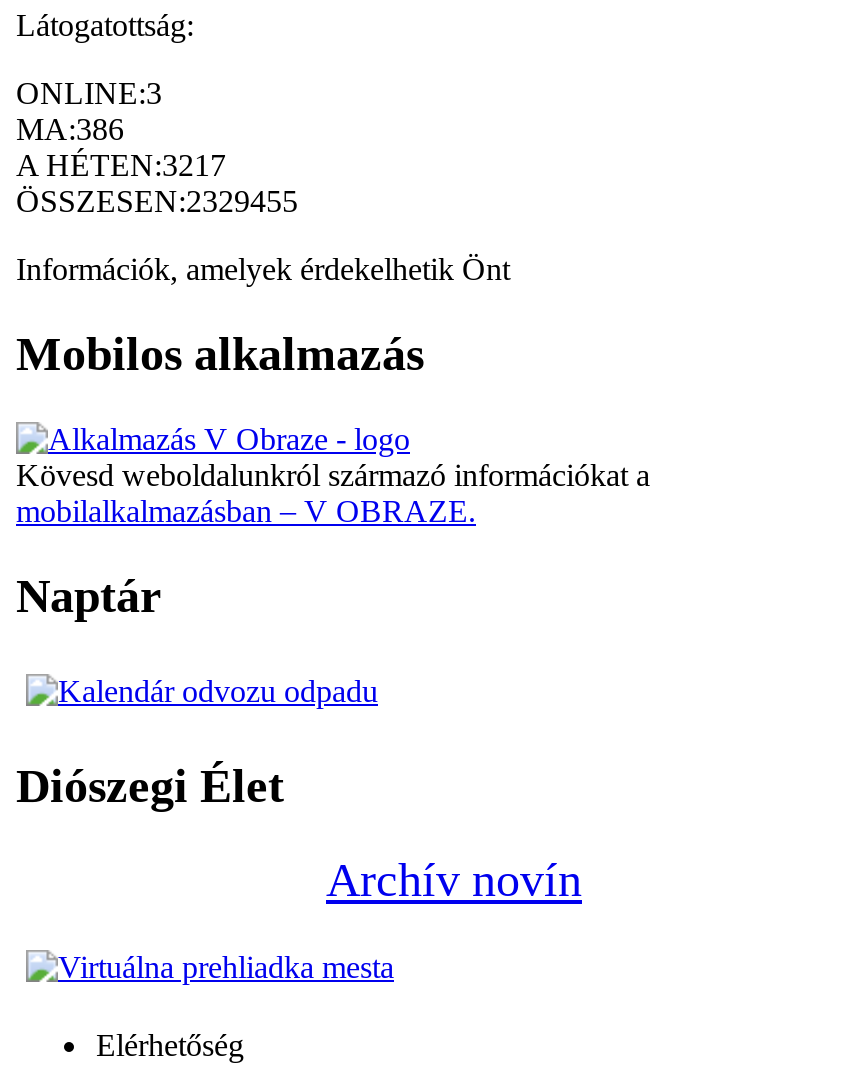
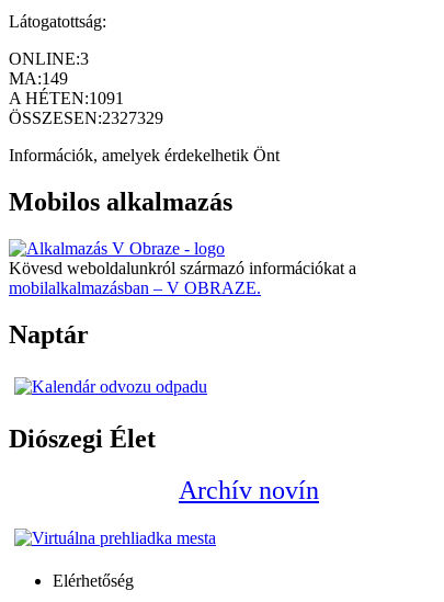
- MA: 386
+ MA: 149

- A HÉTEN:3217
+ A HÉTEN:1091

- ÖSSZESEN:2329455
+ ÖSSZESEN:2327329
